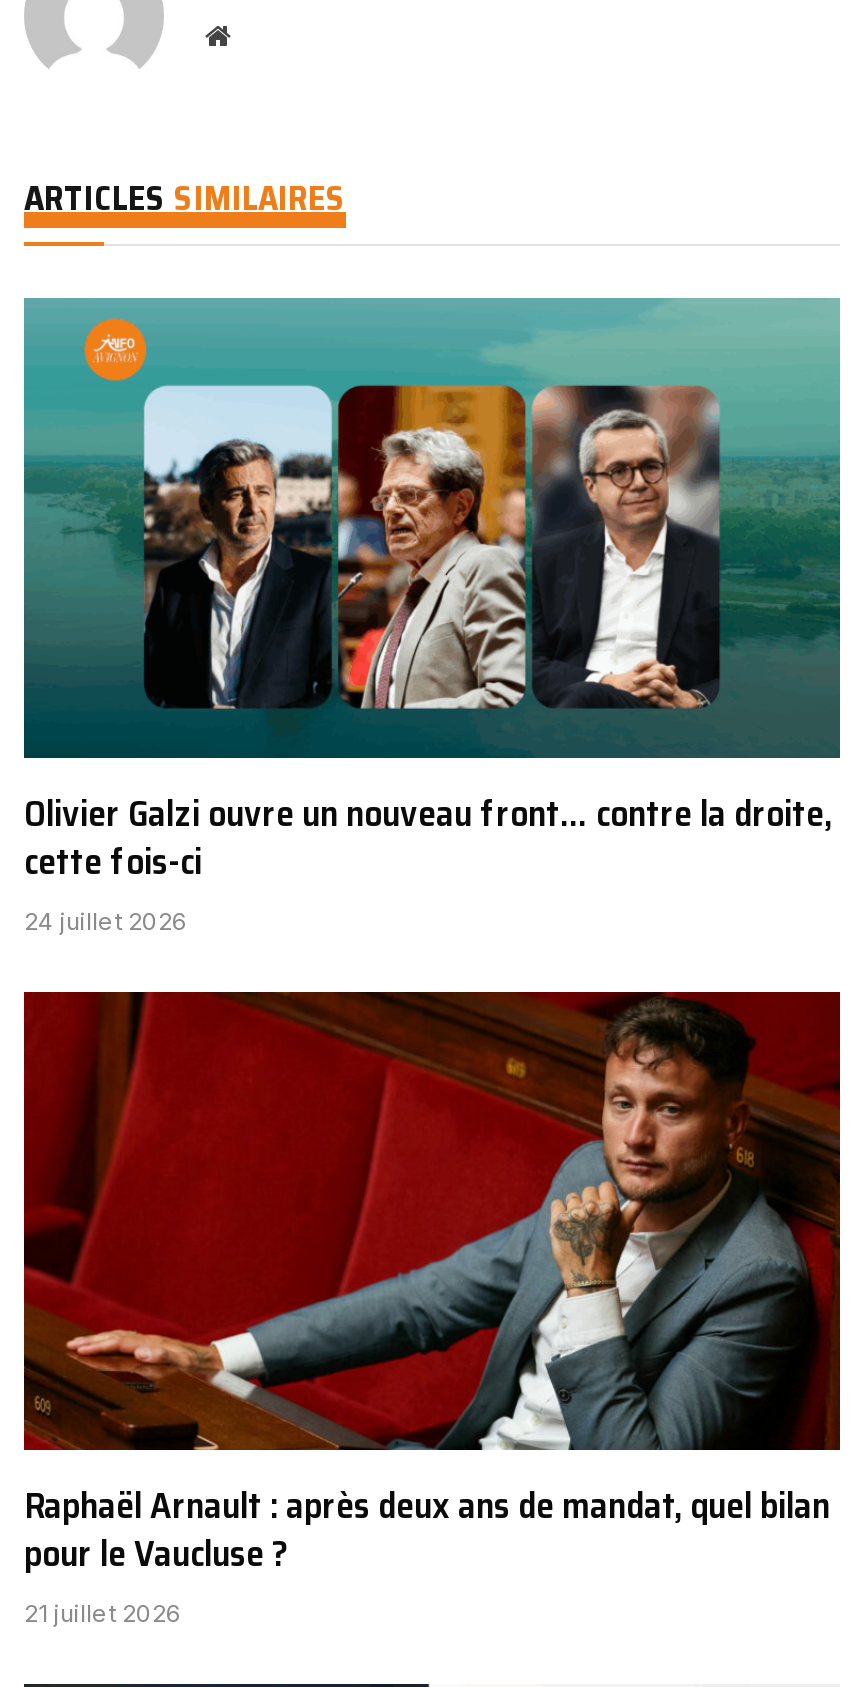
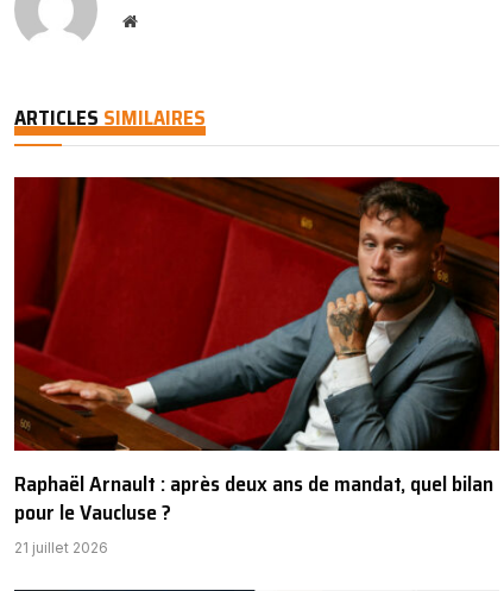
- [image]
- Olivier Galzi ouvre un nouveau front… contre la droite,
- cette fois-ci
- 24 juillet 2026
